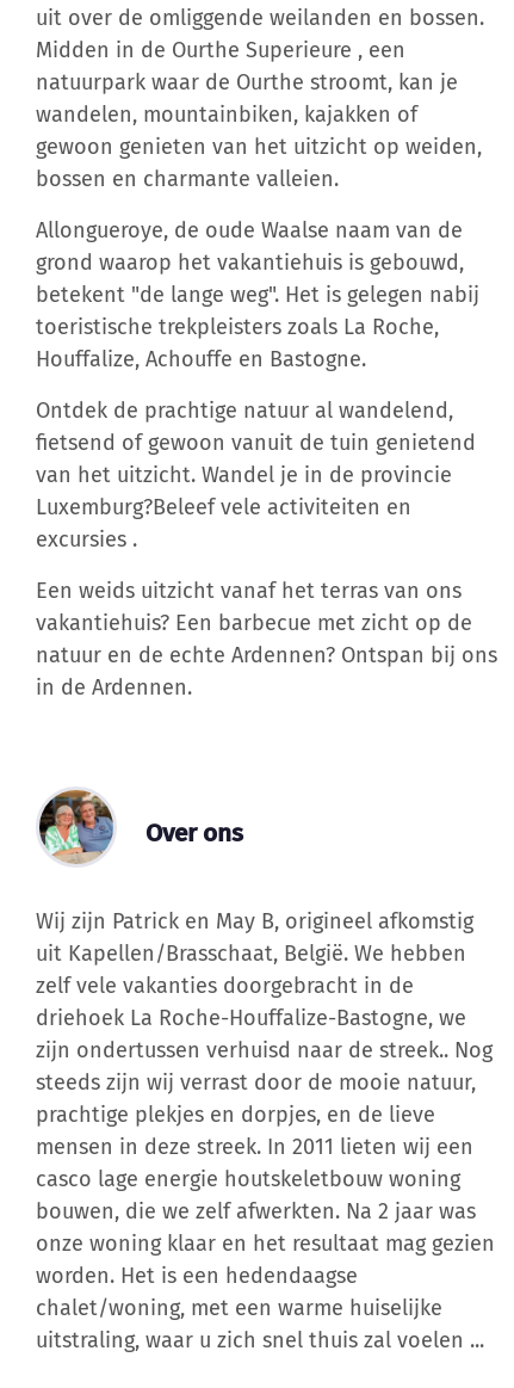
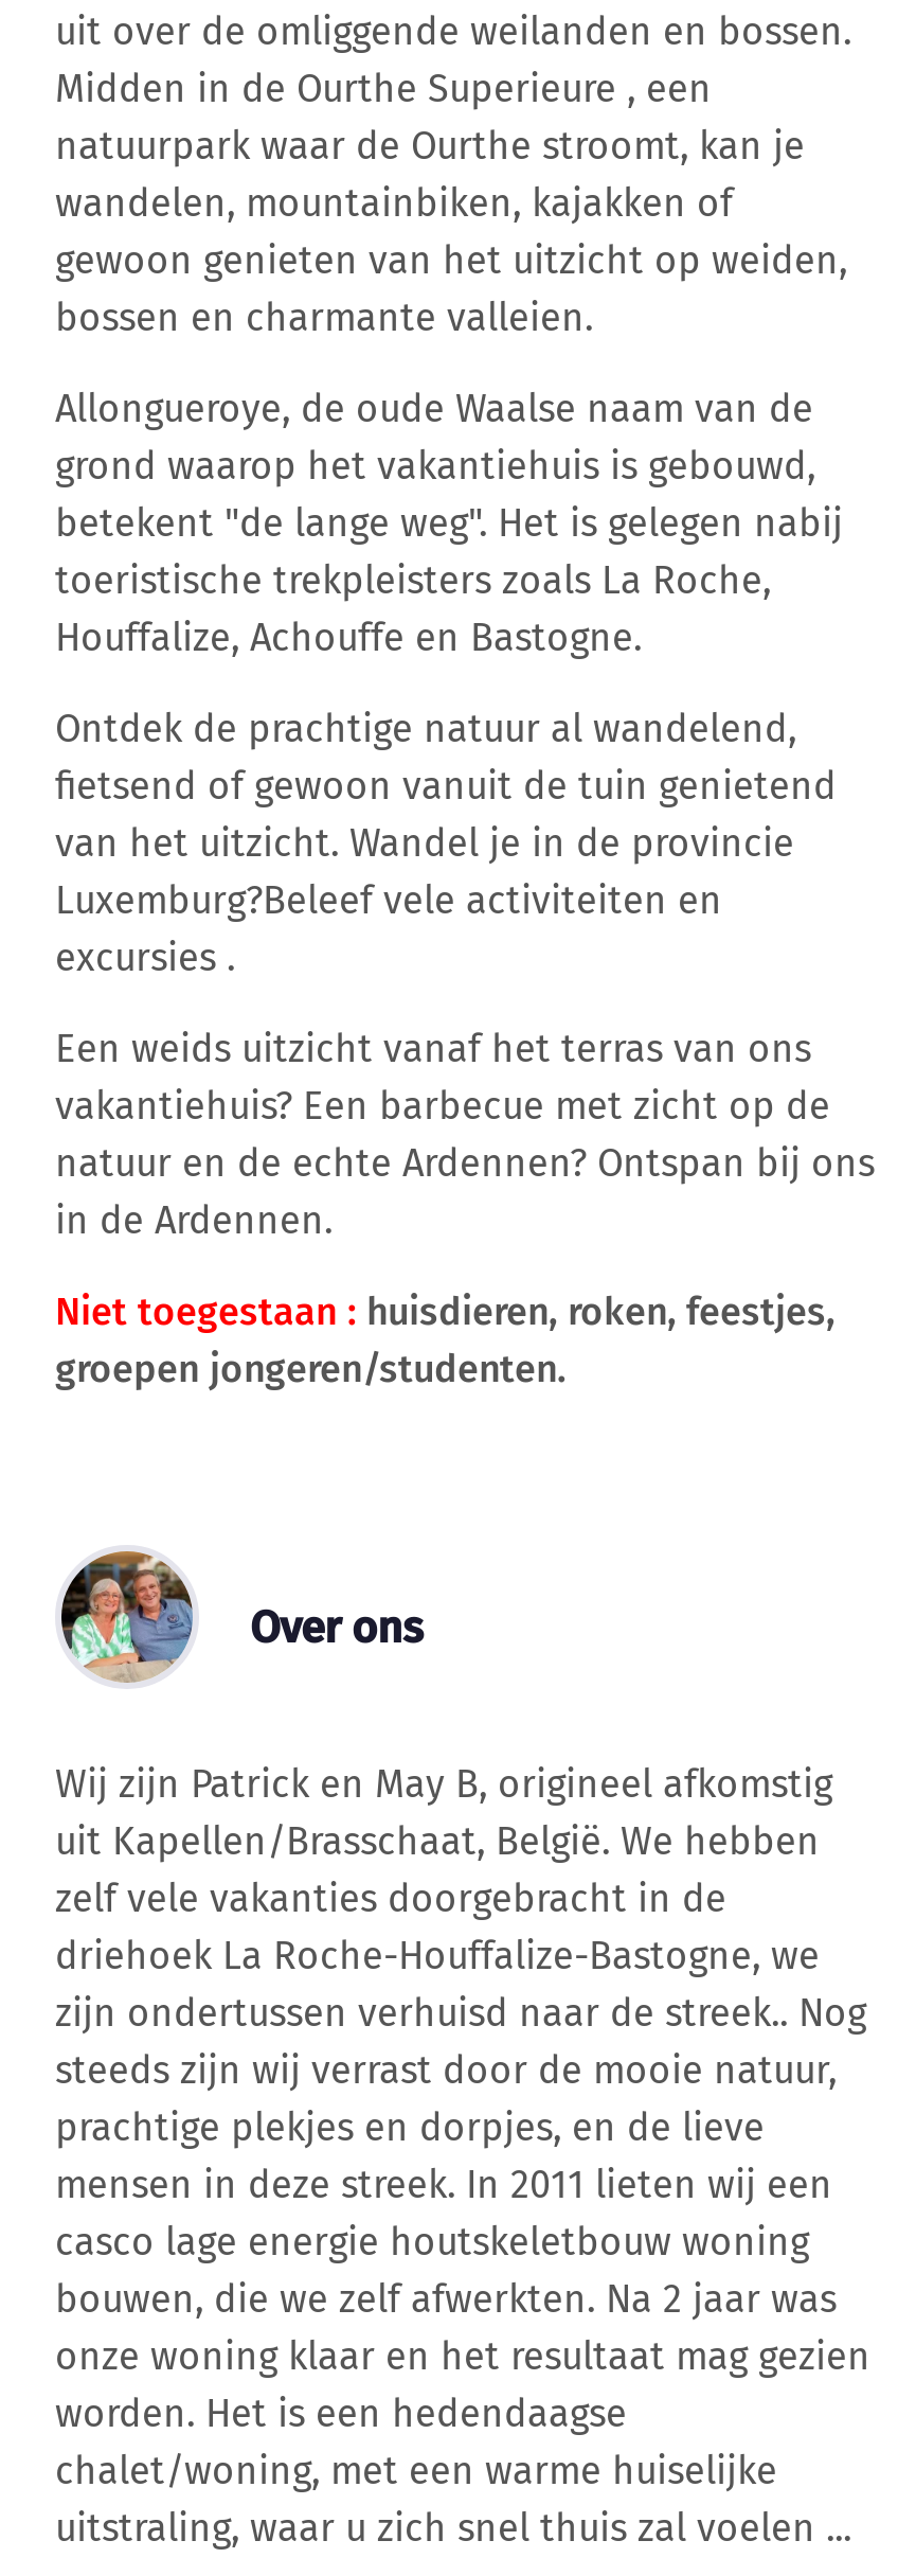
+ Niet toegestaan : huisdieren, roken, feestjes,
+ groepen jongeren/studenten.
